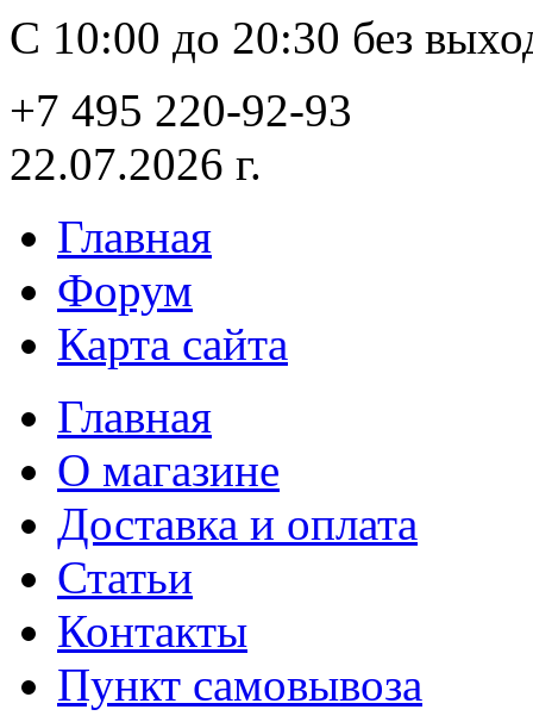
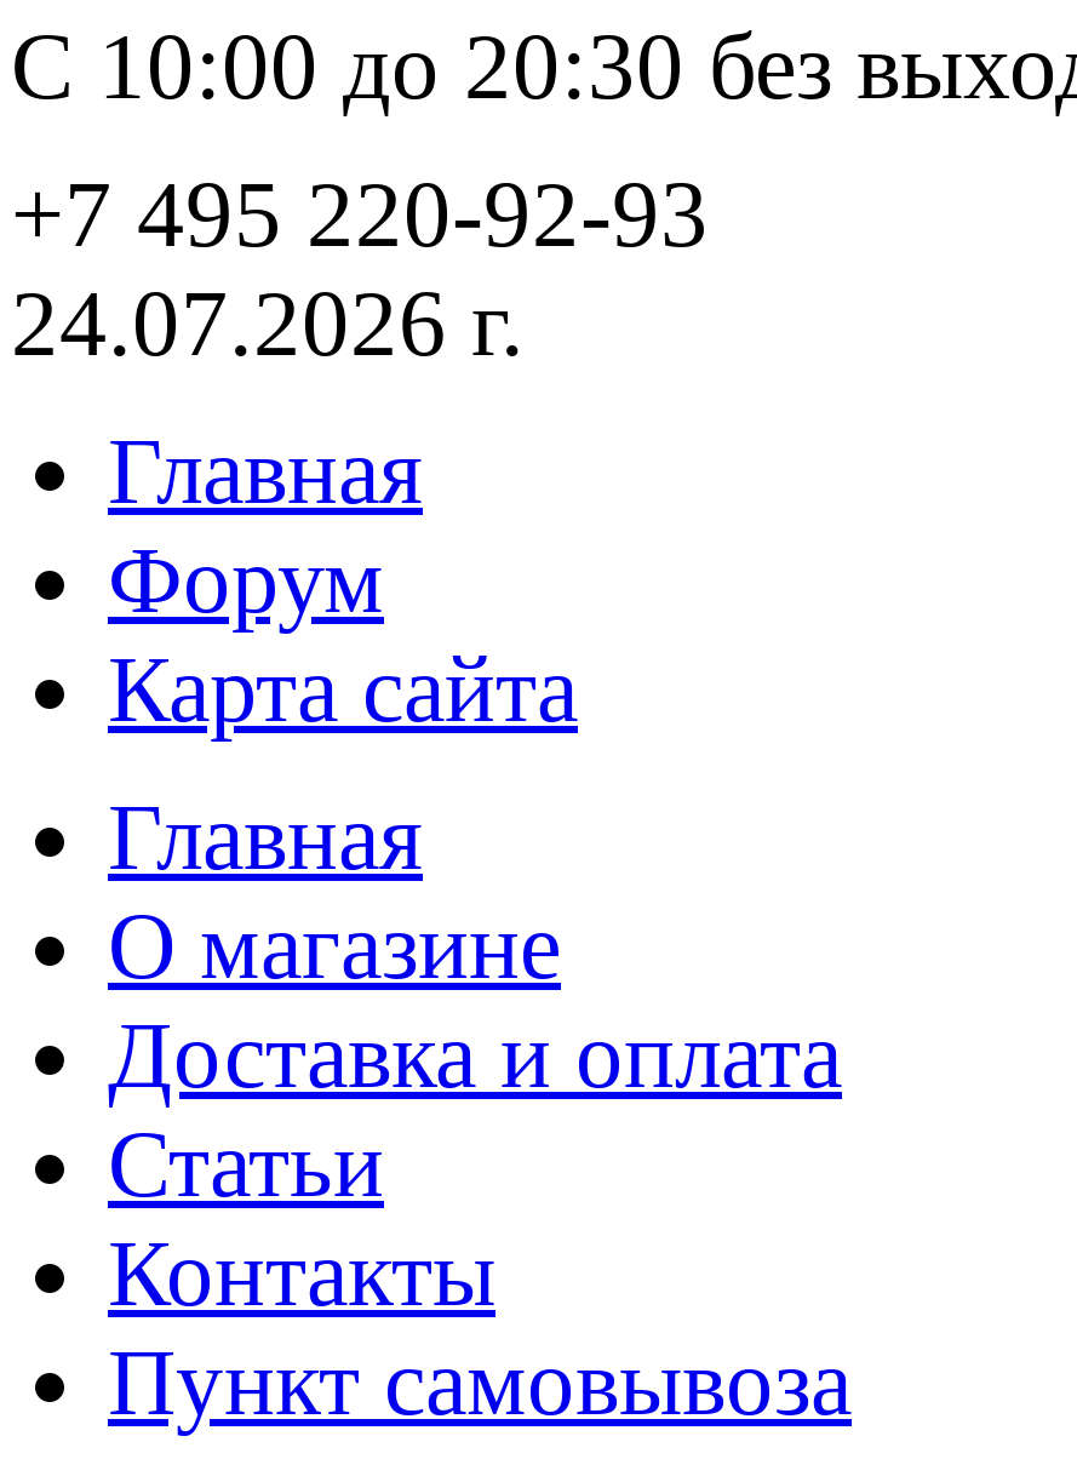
- 22.07.2026 г.
+ 24.07.2026 г.
